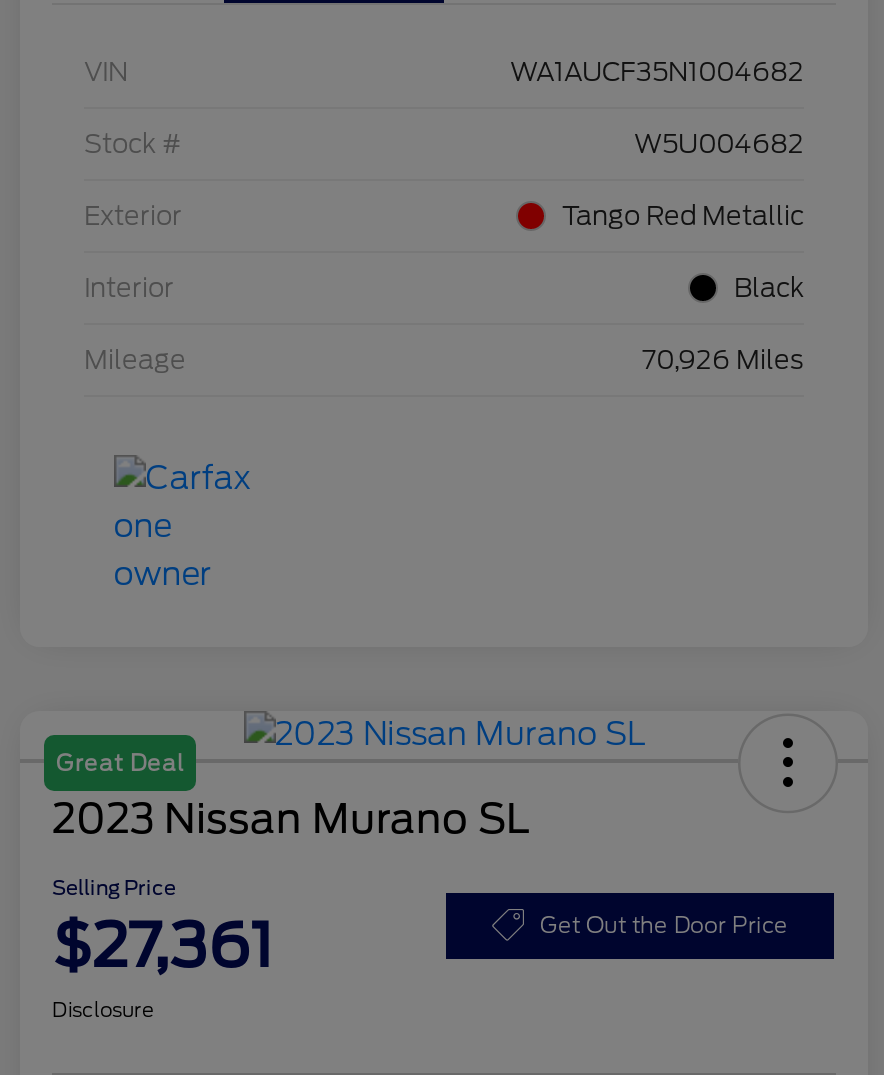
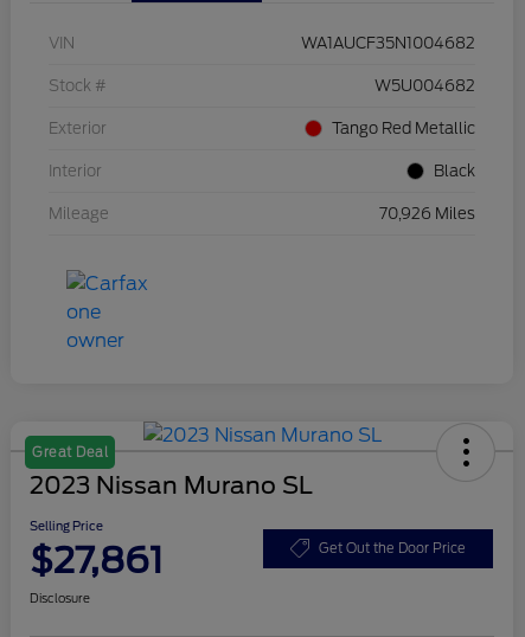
- $27,361
+ $27,861
